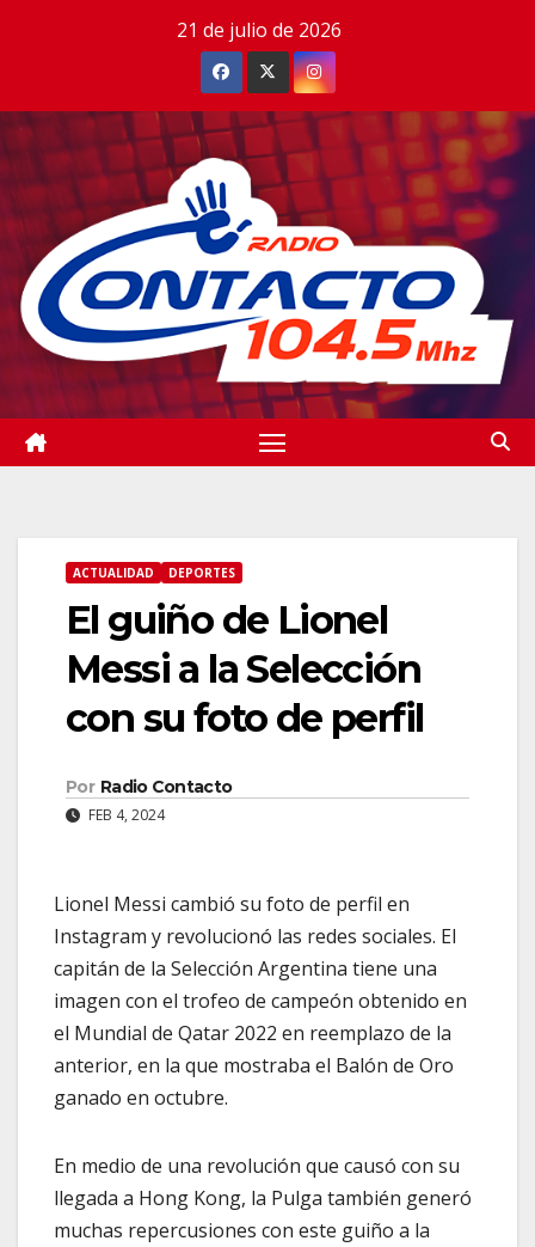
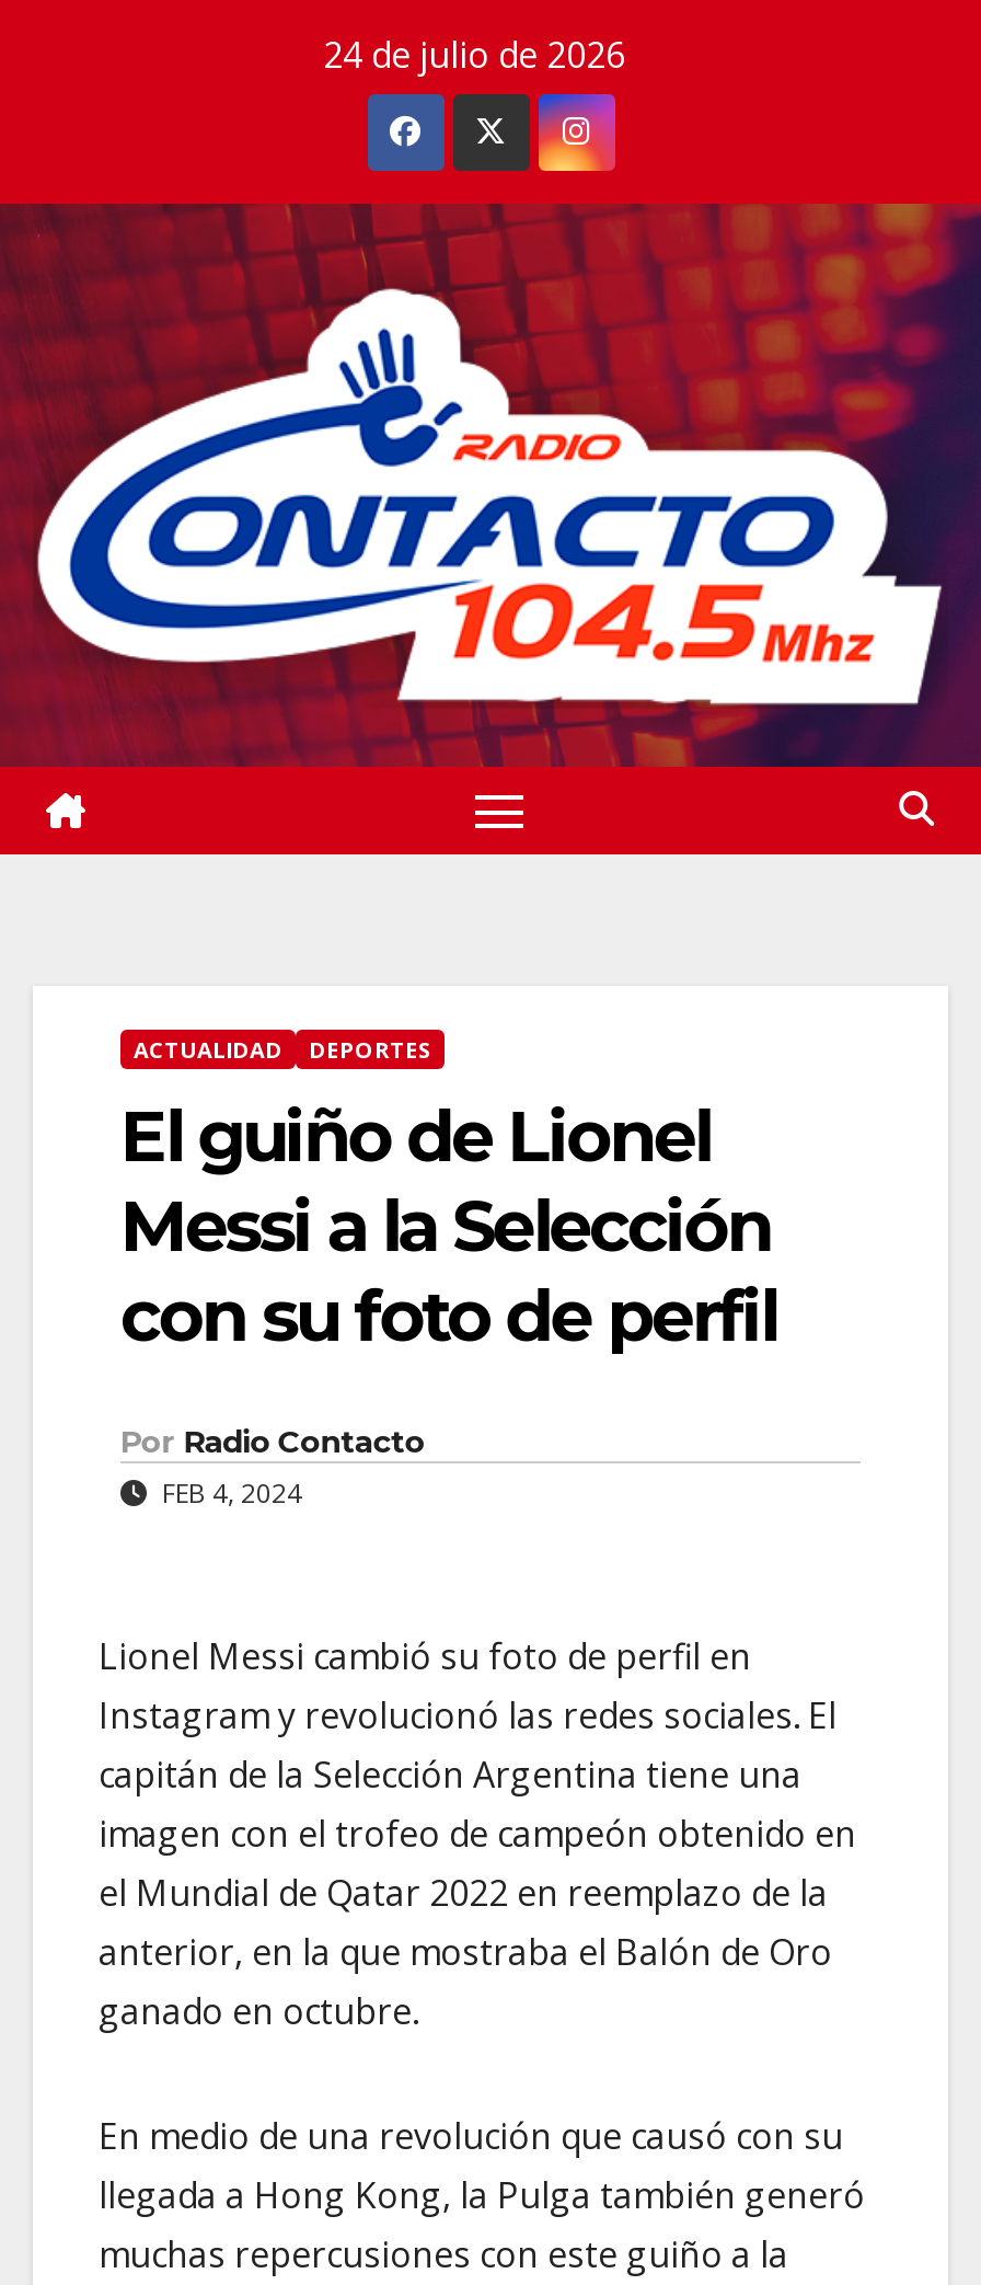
- 21 de julio de 2026
+ 24 de julio de 2026
